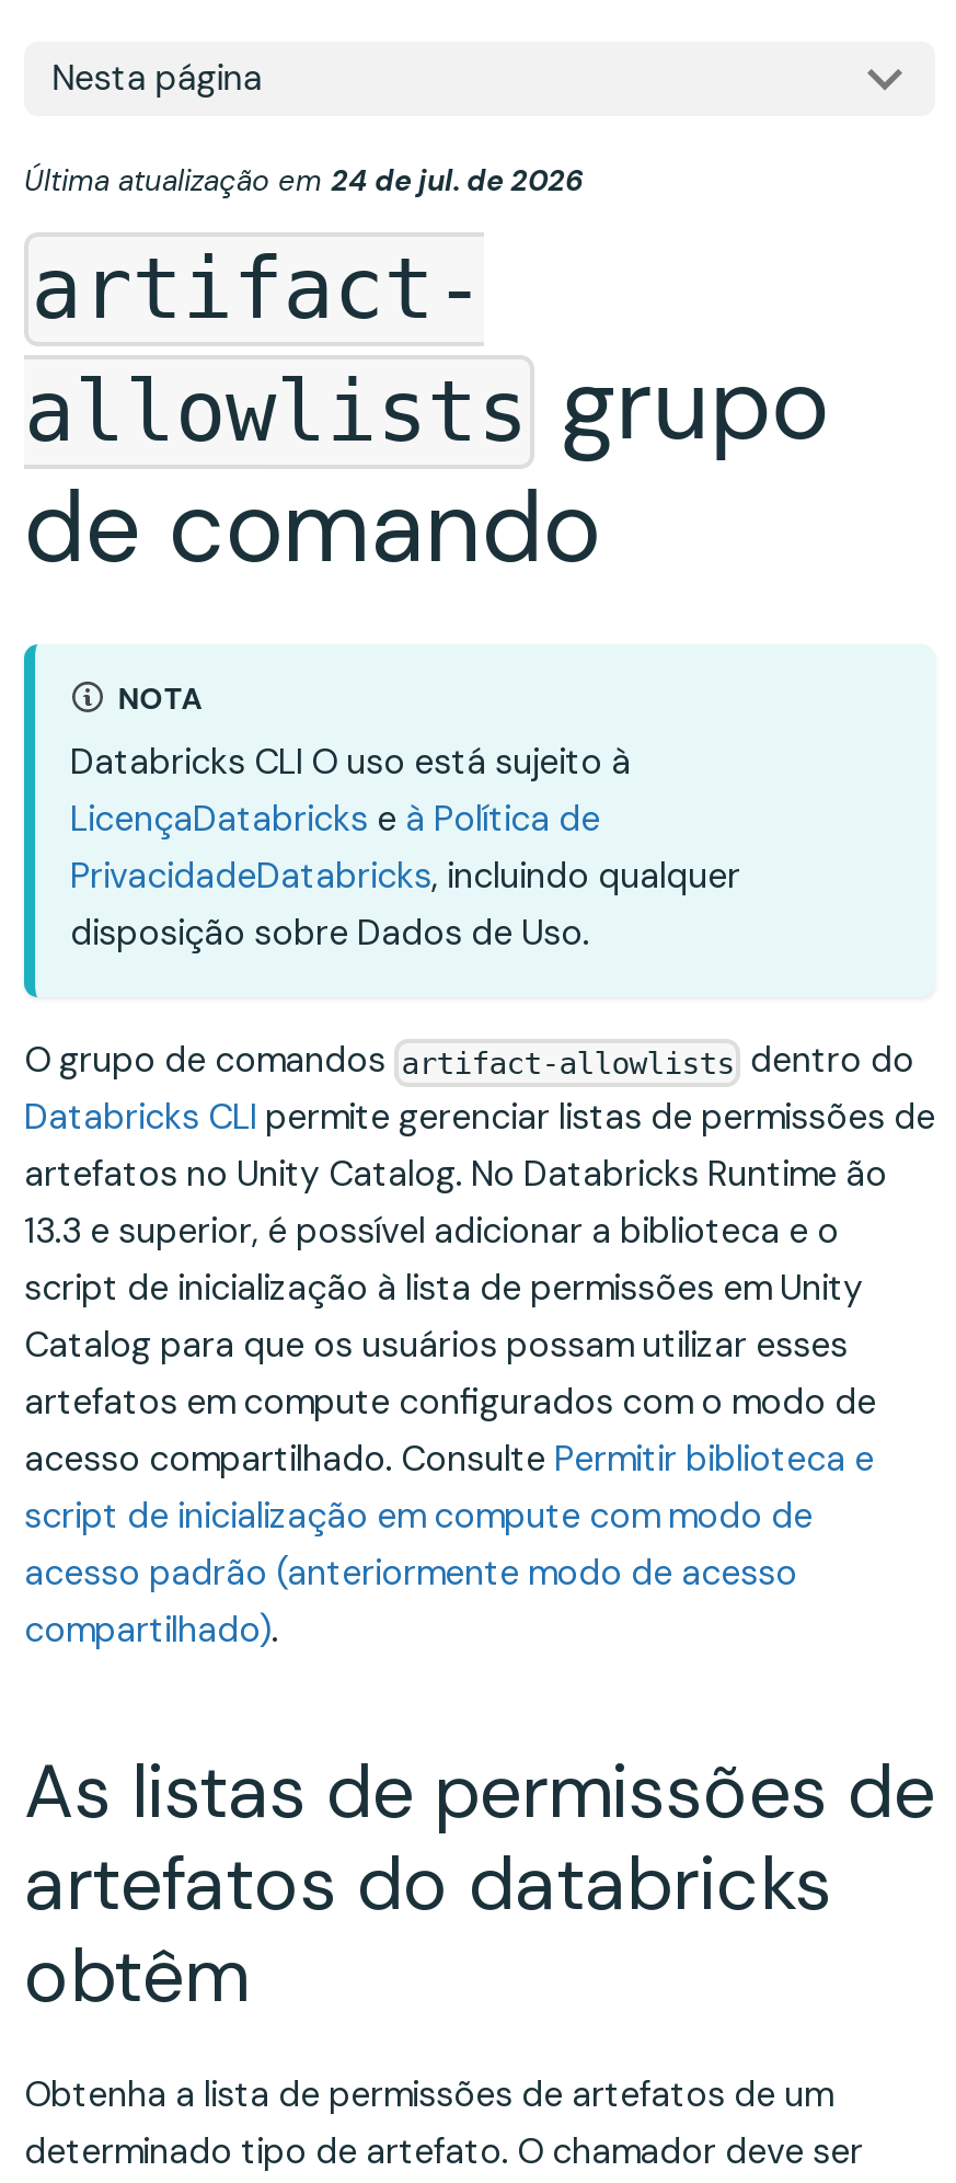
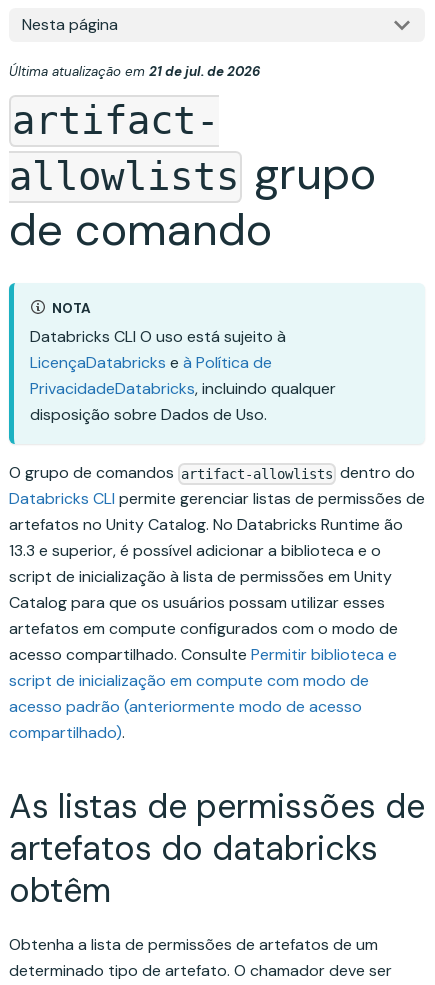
- Última atualização em 24 de jul. de 2026
+ Última atualização em 21 de jul. de 2026
